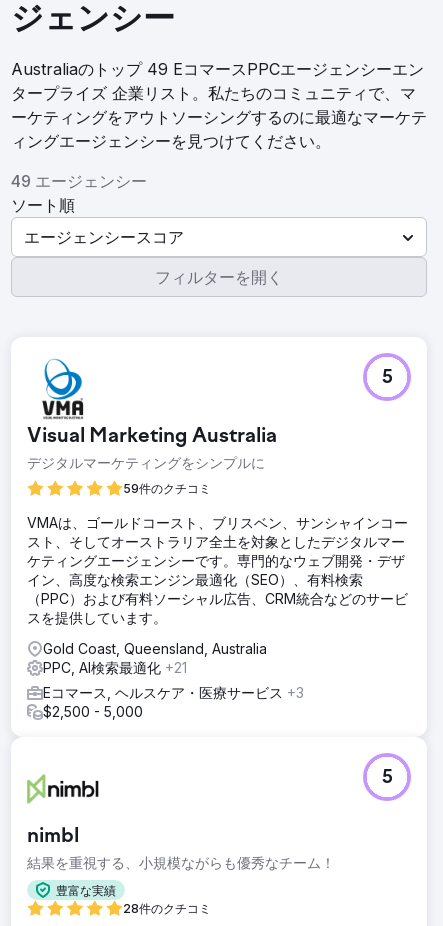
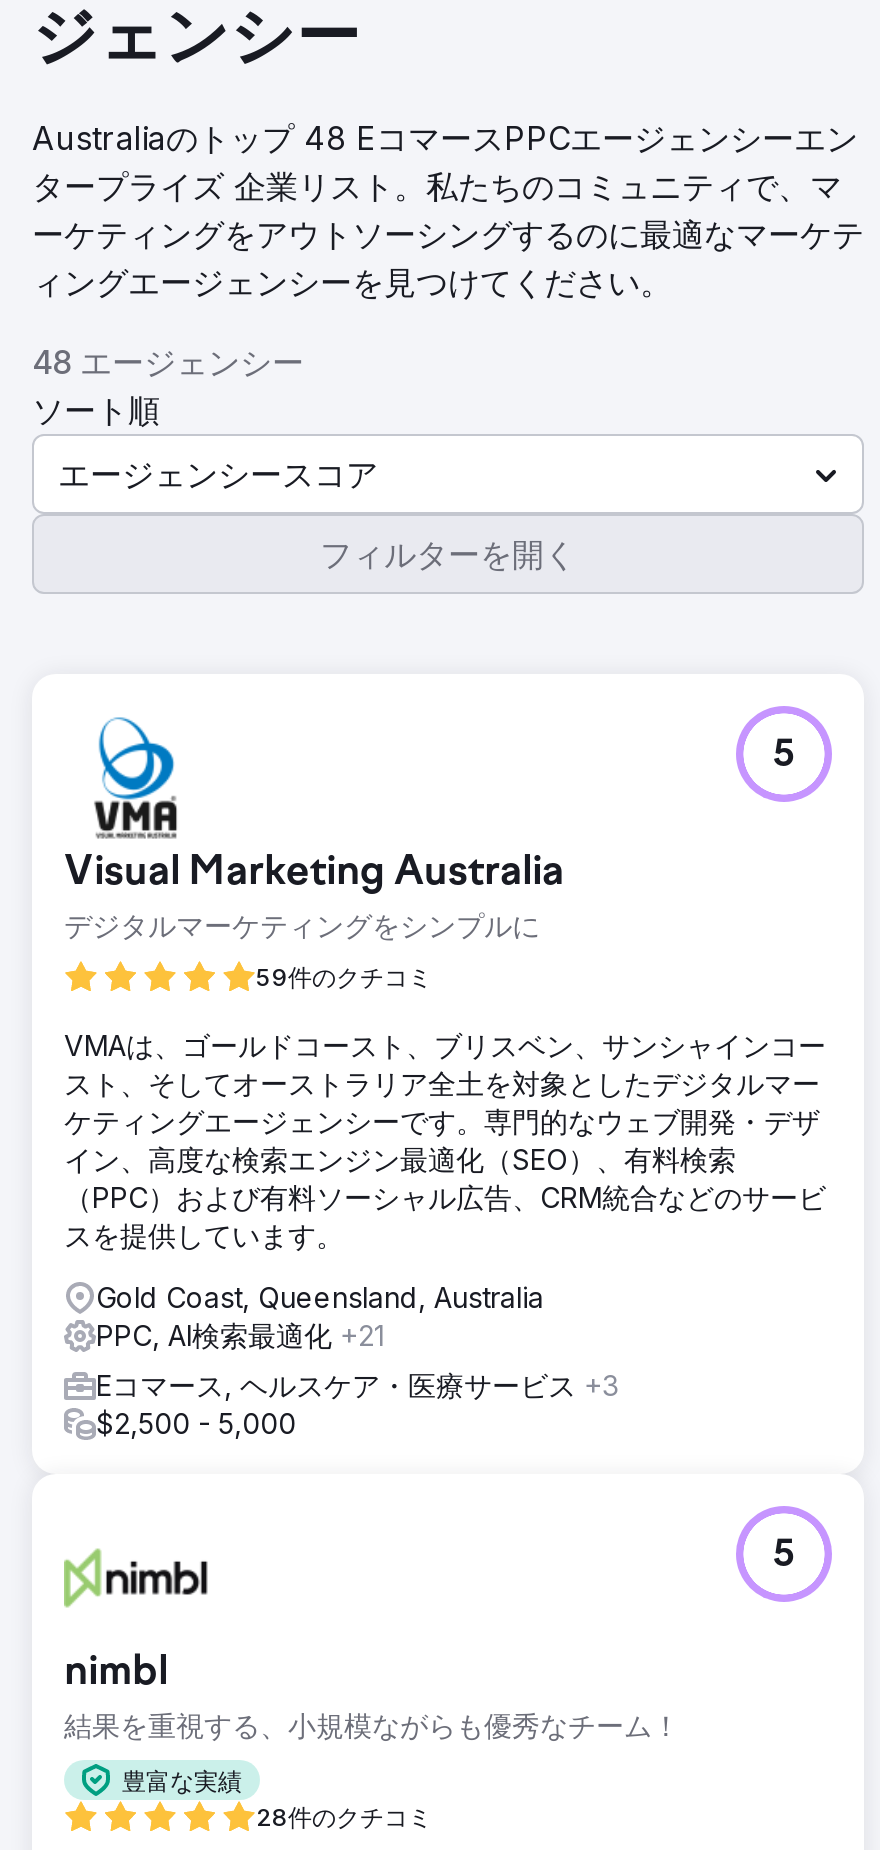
- Australiaのトップ 49 EコマースPPCエージェンシーエン
+ Australiaのトップ 48 EコマースPPCエージェンシーエン

- 49 エージェンシー
+ 48 エージェンシー
